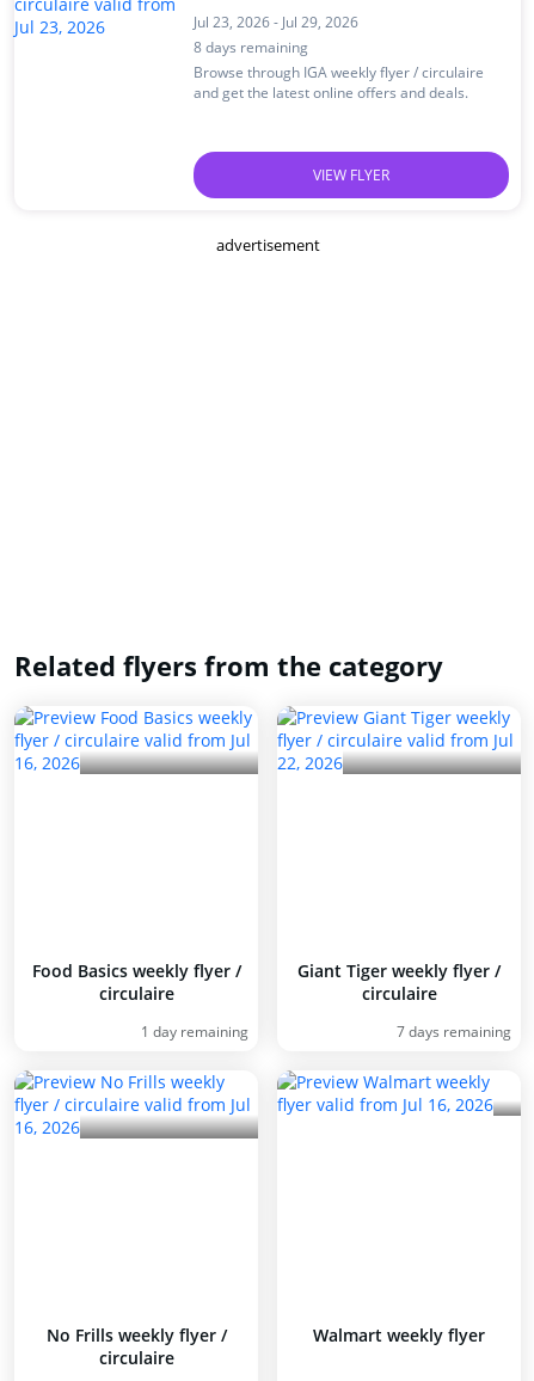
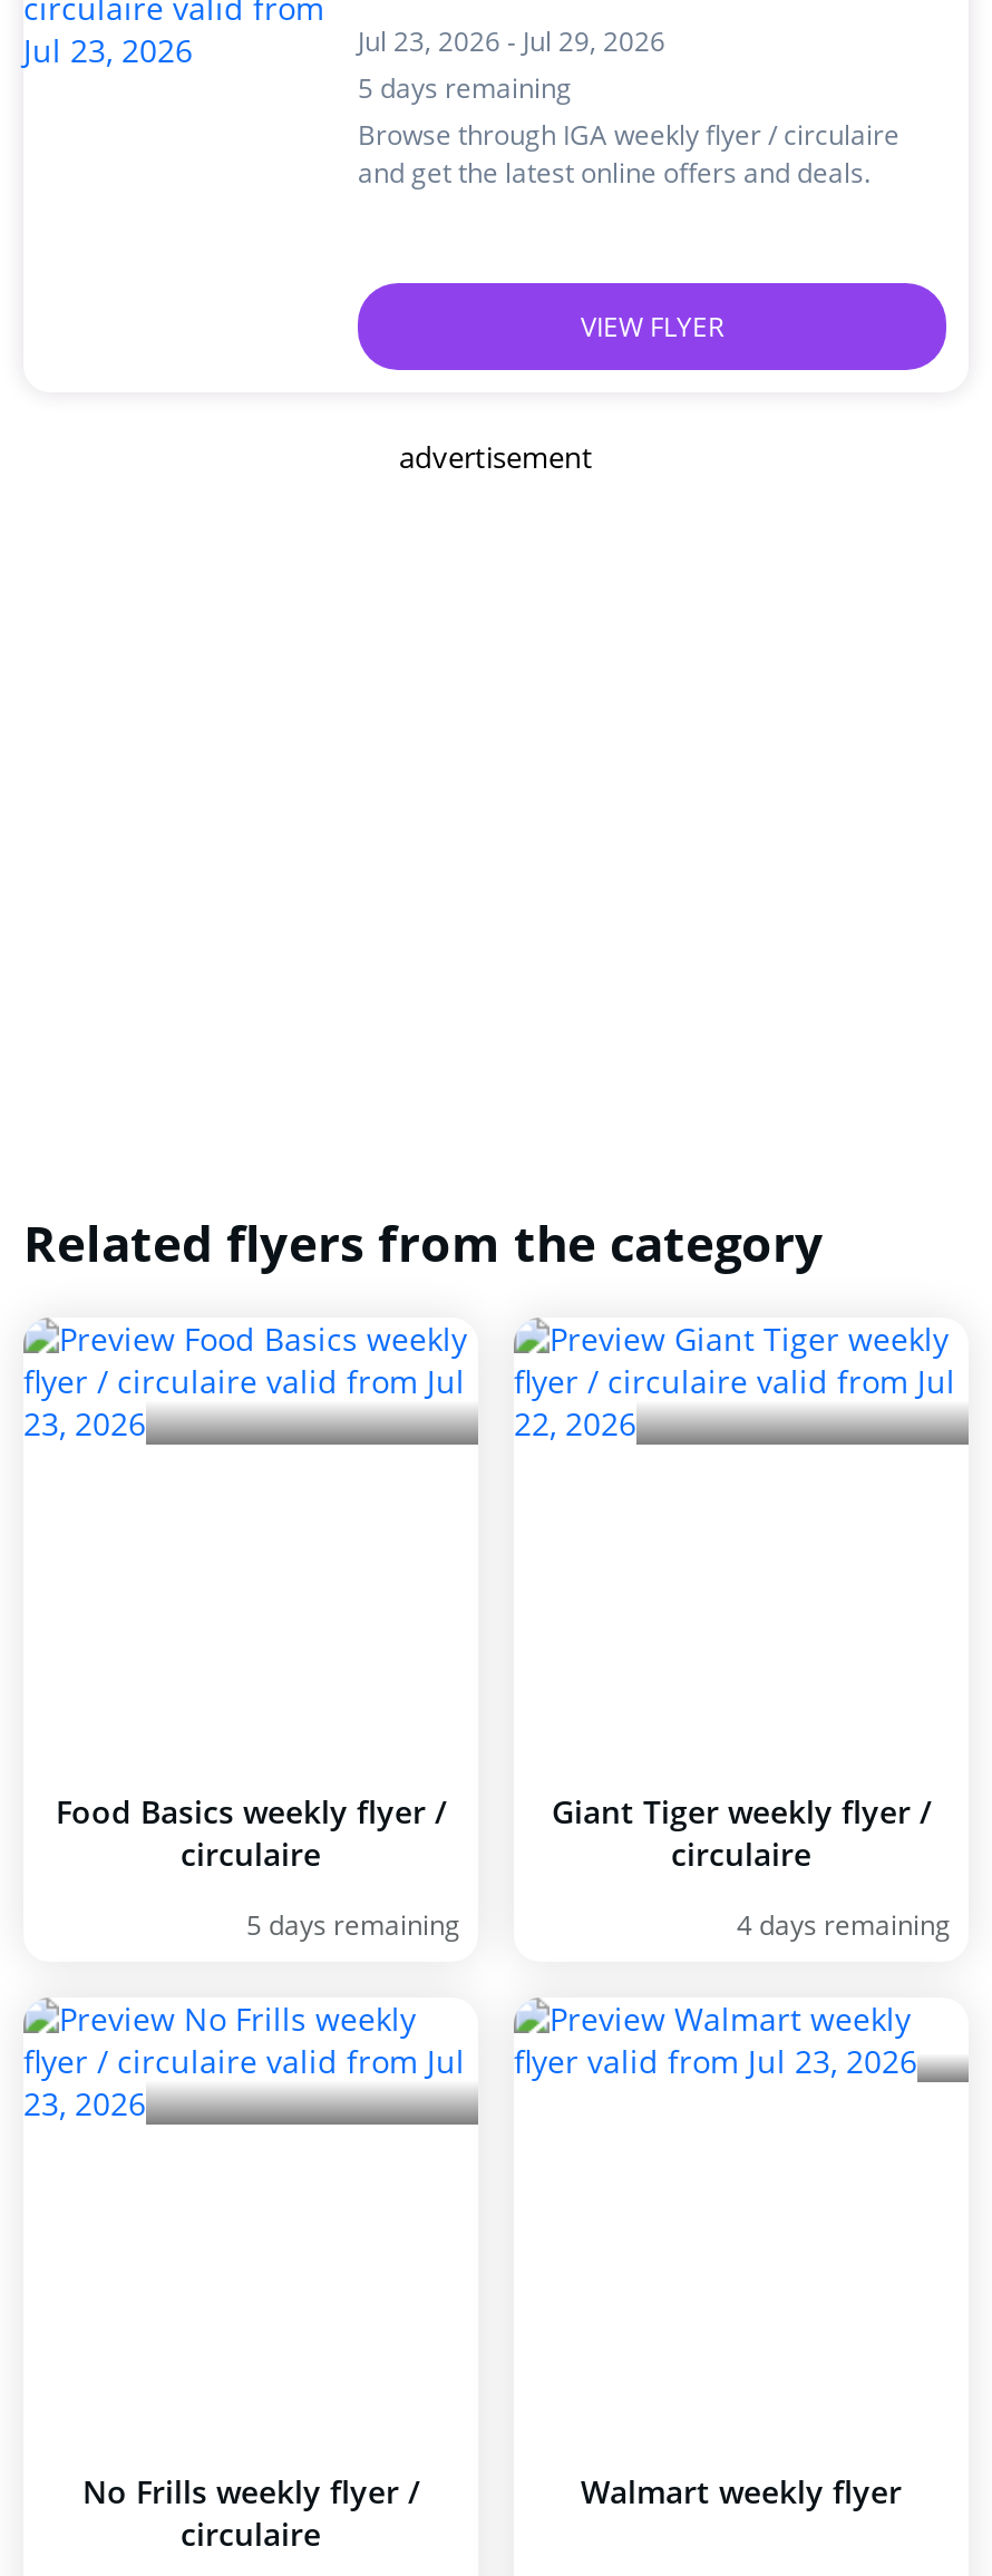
- 8 days remaining
+ 5 days remaining

- 1 day remaining
+ 5 days remaining

- 7 days remaining
+ 4 days remaining
